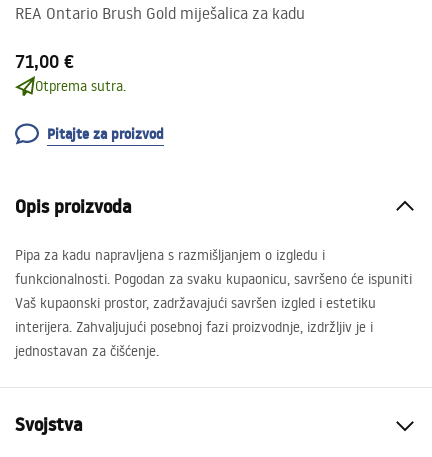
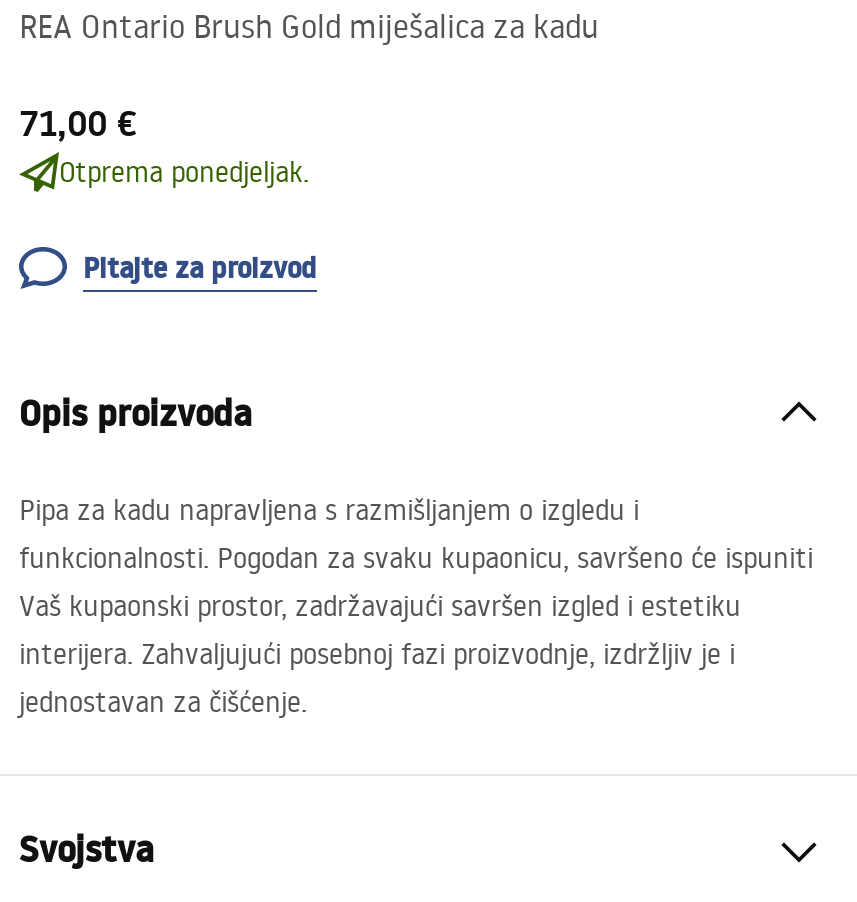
- Otprema sutra.
+ Otprema ponedjeljak.
